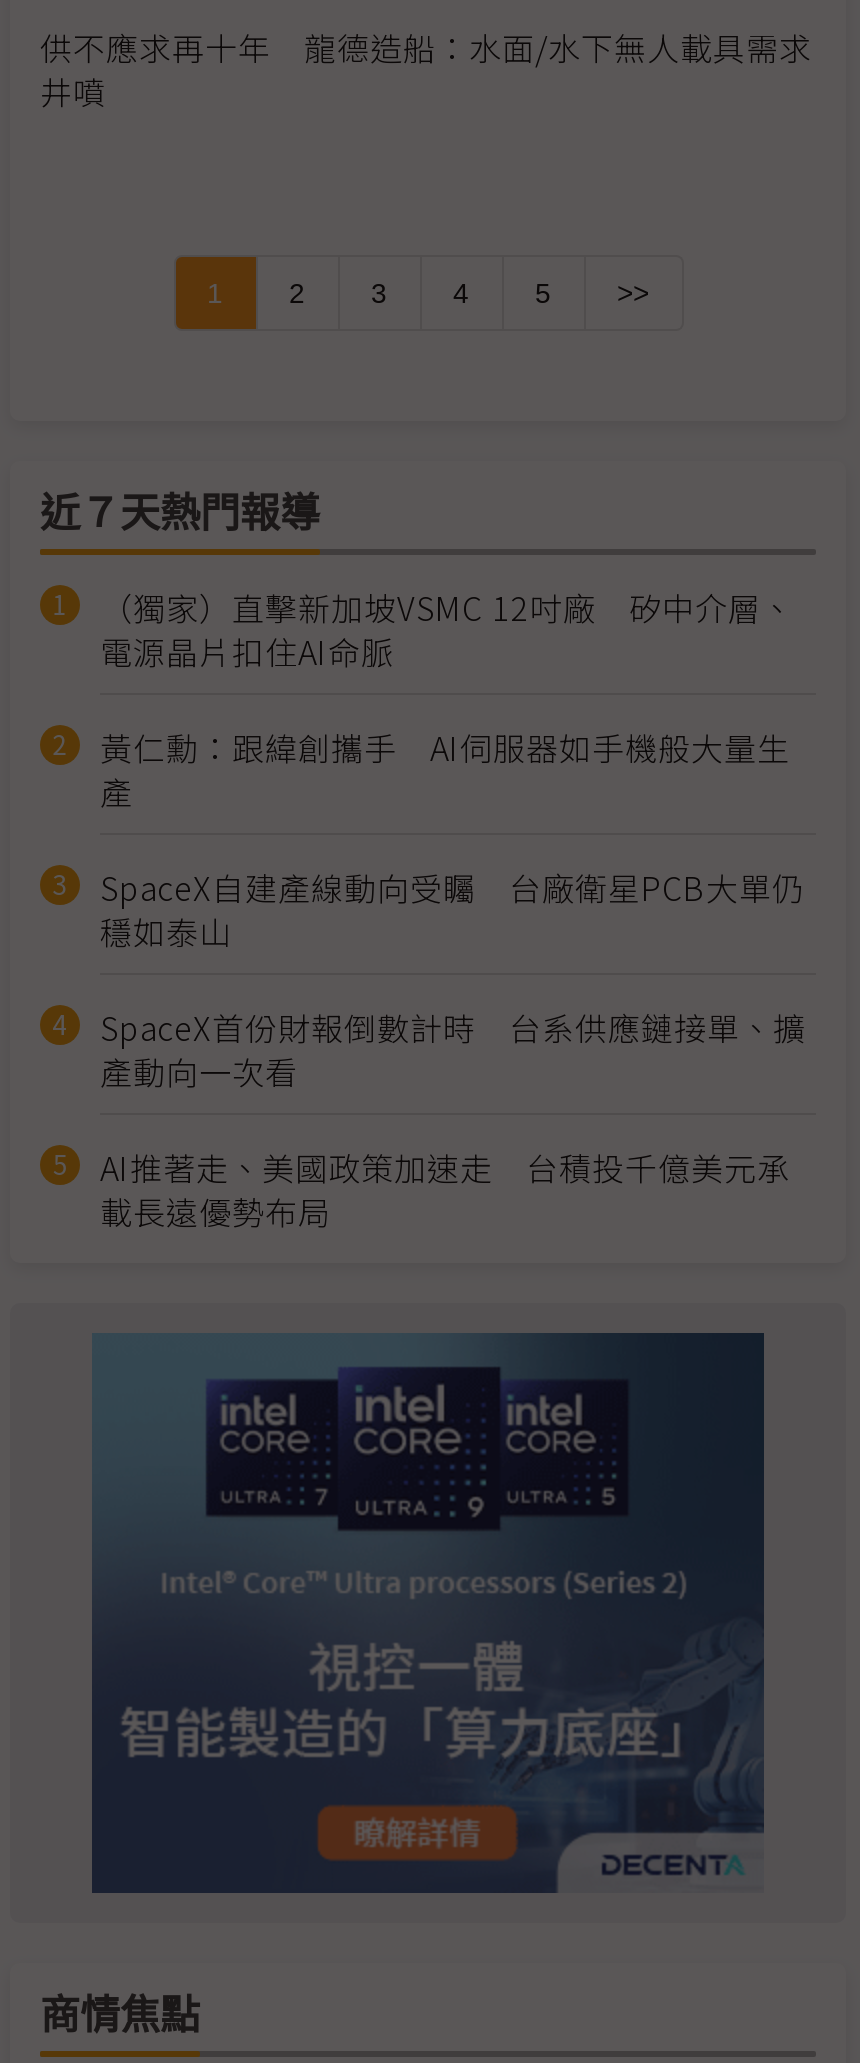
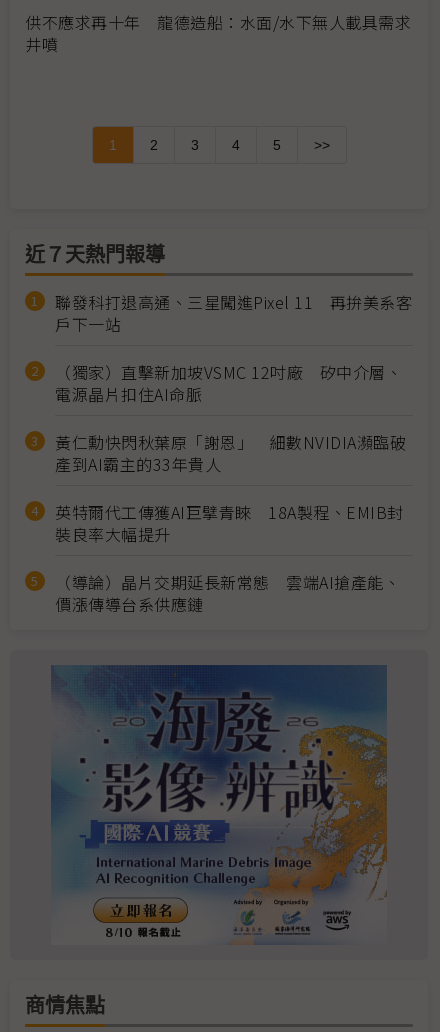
+ 聯發科打退高通、三星闖進Pixel 11 再拚美系客
+ 戶下一站

moved down: （獨家）直擊新加坡VSMC 12吋廠 矽中介層、 | 電源晶片扣住AI命脈

- 黃仁勳：跟緯創攜手 AI伺服器如手機般大量生
- 產
- SpaceX自建產線動向受矚 台廠衛星PCB大單仍
- 穩如泰山
- SpaceX首份財報倒數計時 台系供應鏈接單、擴
- 產動向一次看
- AI推著走、美國政策加速走 台積投千億美元承
- 載長遠優勢布局
+ 黃仁勳快閃秋葉原「謝恩」 細數NVIDIA瀕臨破
+ 產到AI霸主的33年貴人
+ 英特爾代工傳獲AI巨擘青睞 18A製程、EMIB封
+ 裝良率大幅提升
+ （導論）晶片交期延長新常態 雲端AI搶產能、
+ 價漲傳導台系供應鏈

- [image]
+ [image]
